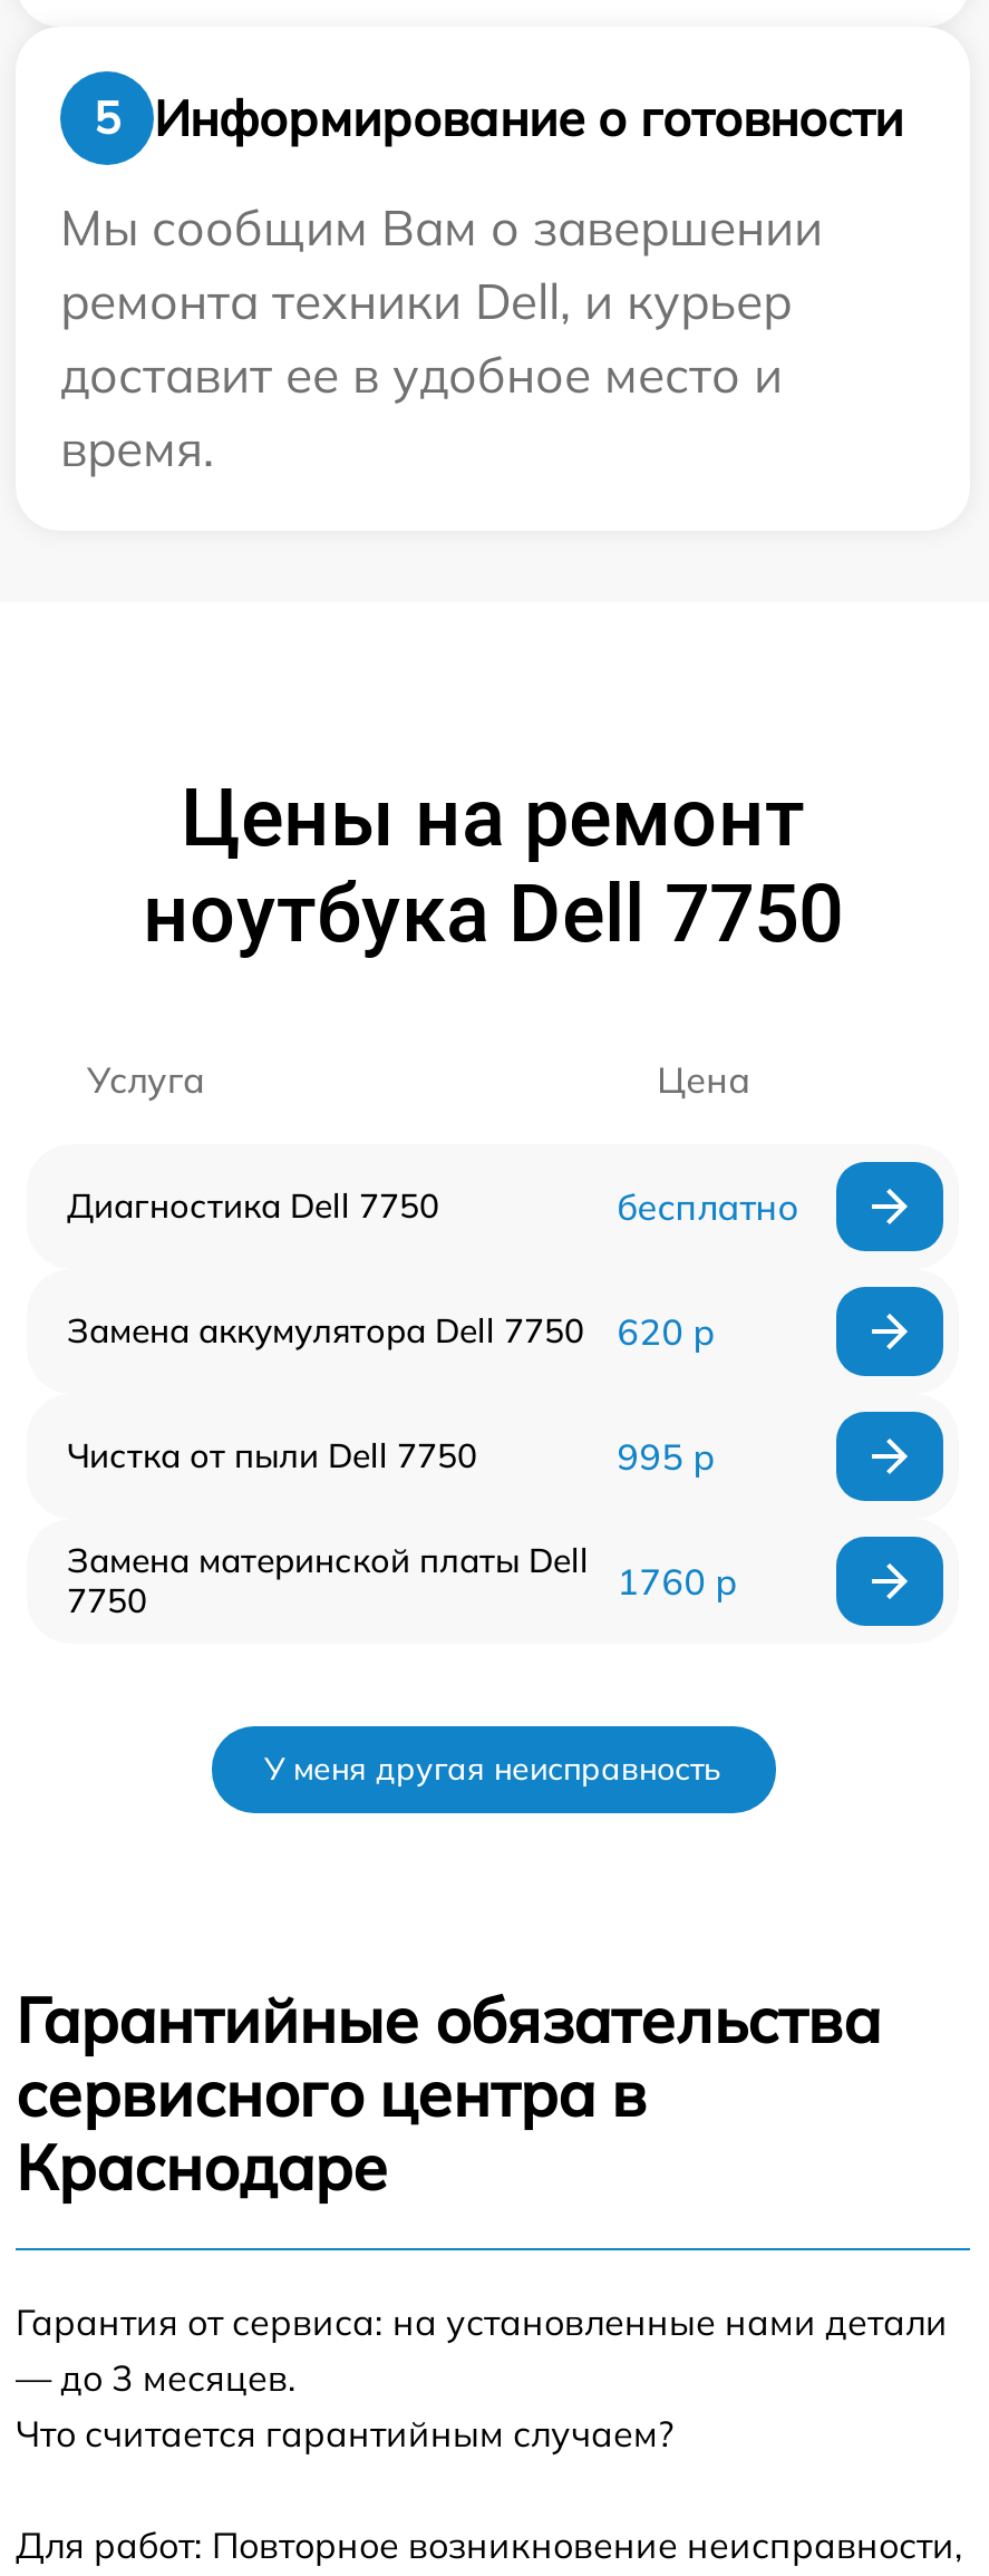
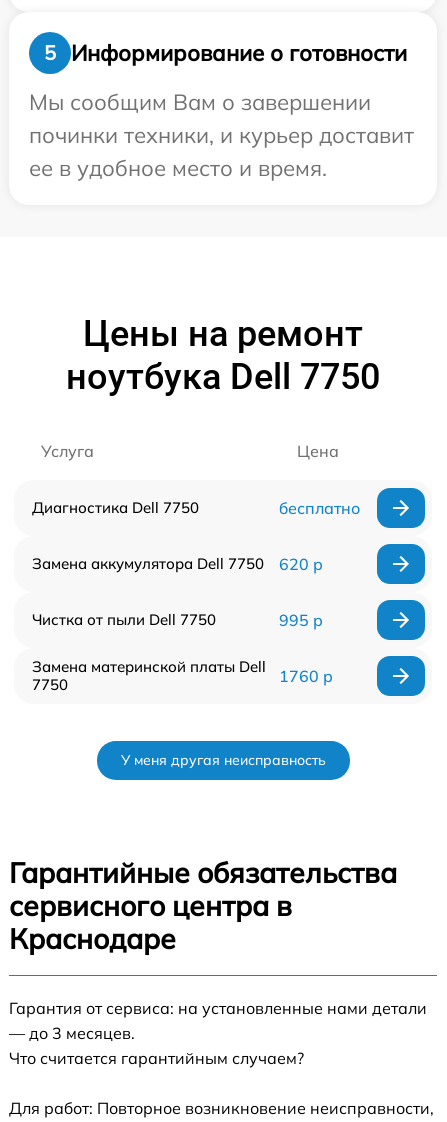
- ремонта техники Dell, и курьер
- доставит ее в удобное место и
- время.
+ починки техники, и курьер доставит
+ ее в удобное место и время.
